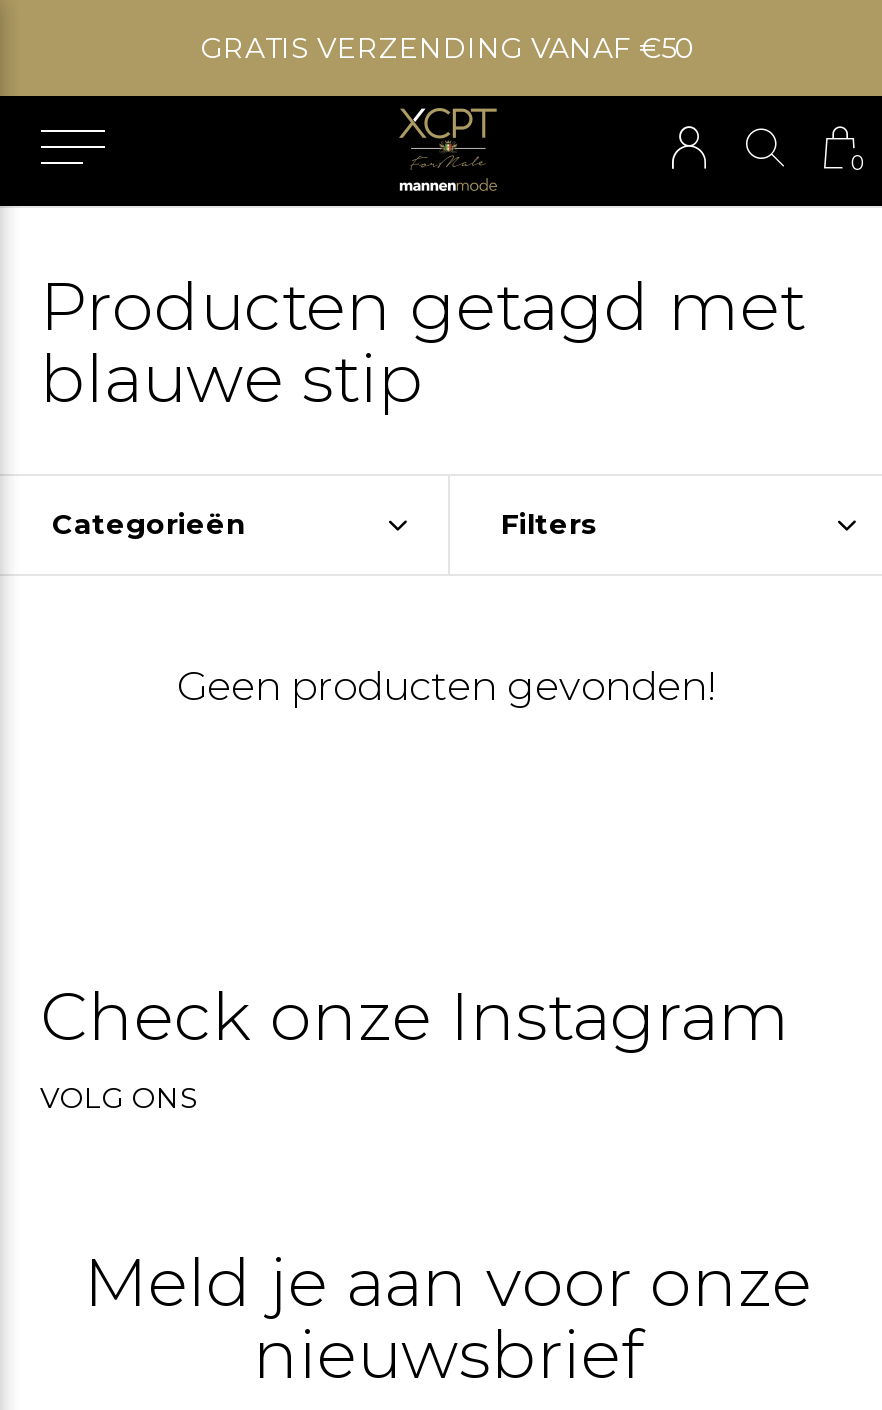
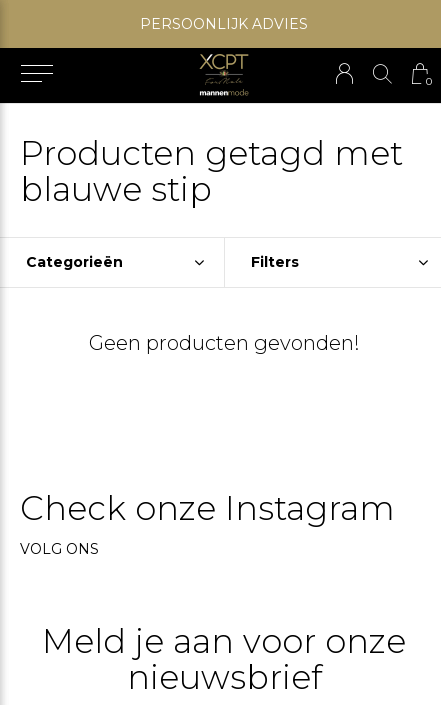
- GRATIS VERZENDING VANAF €50
+ PERSOONLIJK ADVIES
